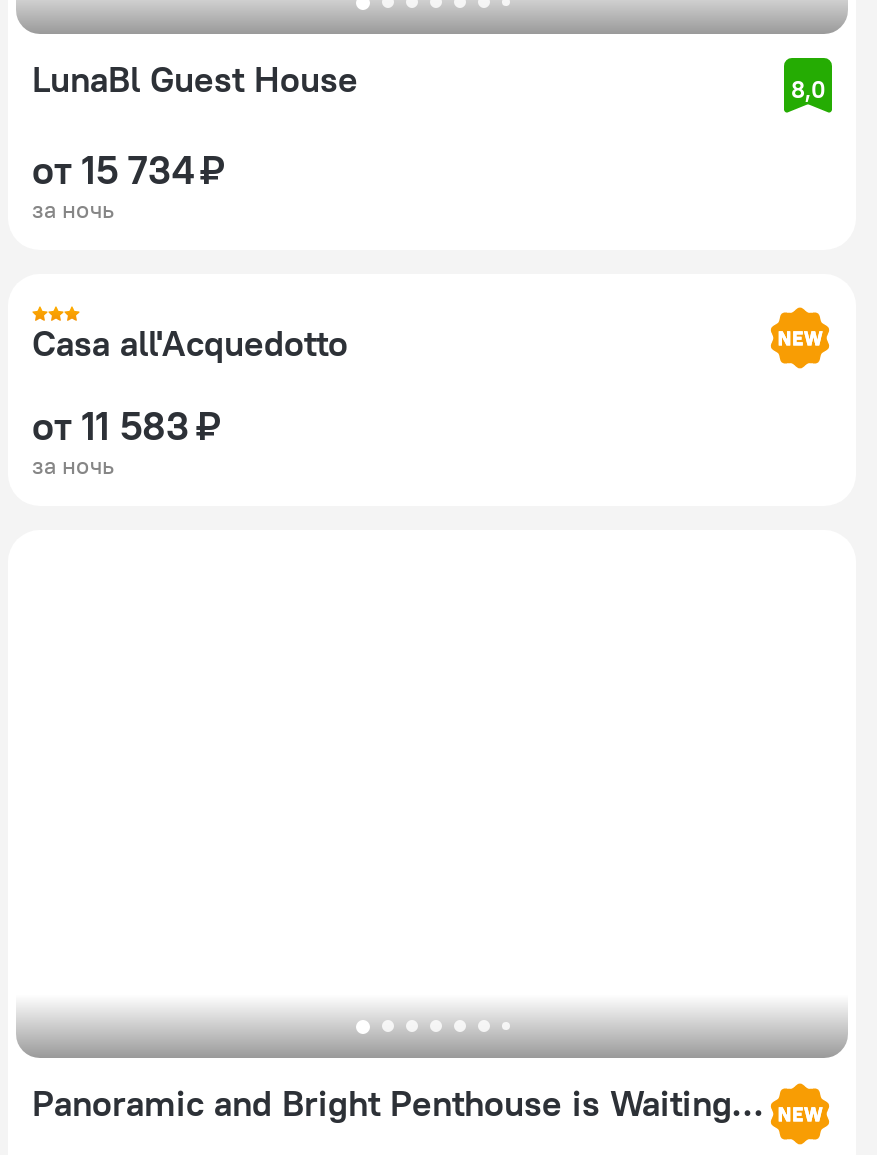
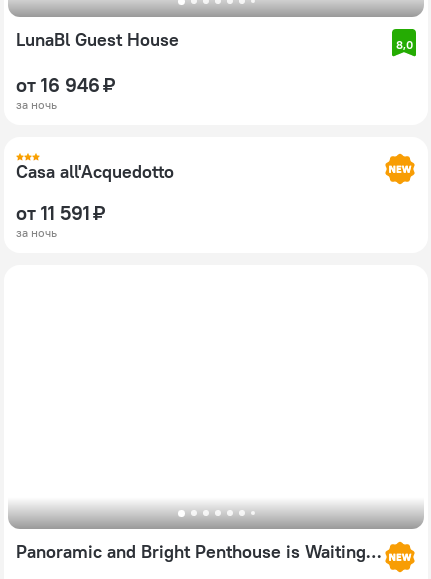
- от 15 734 ₽
+ от 16 946 ₽

- от 11 583 ₽
+ от 11 591 ₽
